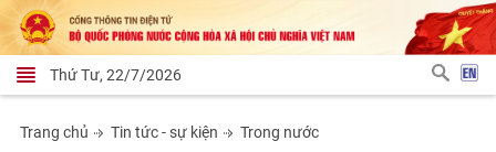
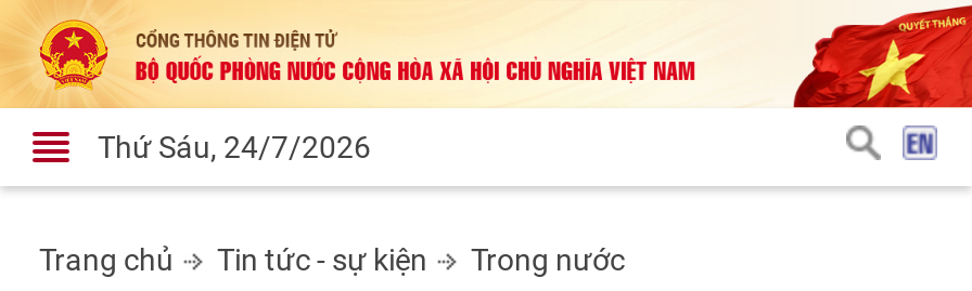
- Thứ Tư, 22/7/2026
+ Thứ Sáu, 24/7/2026
